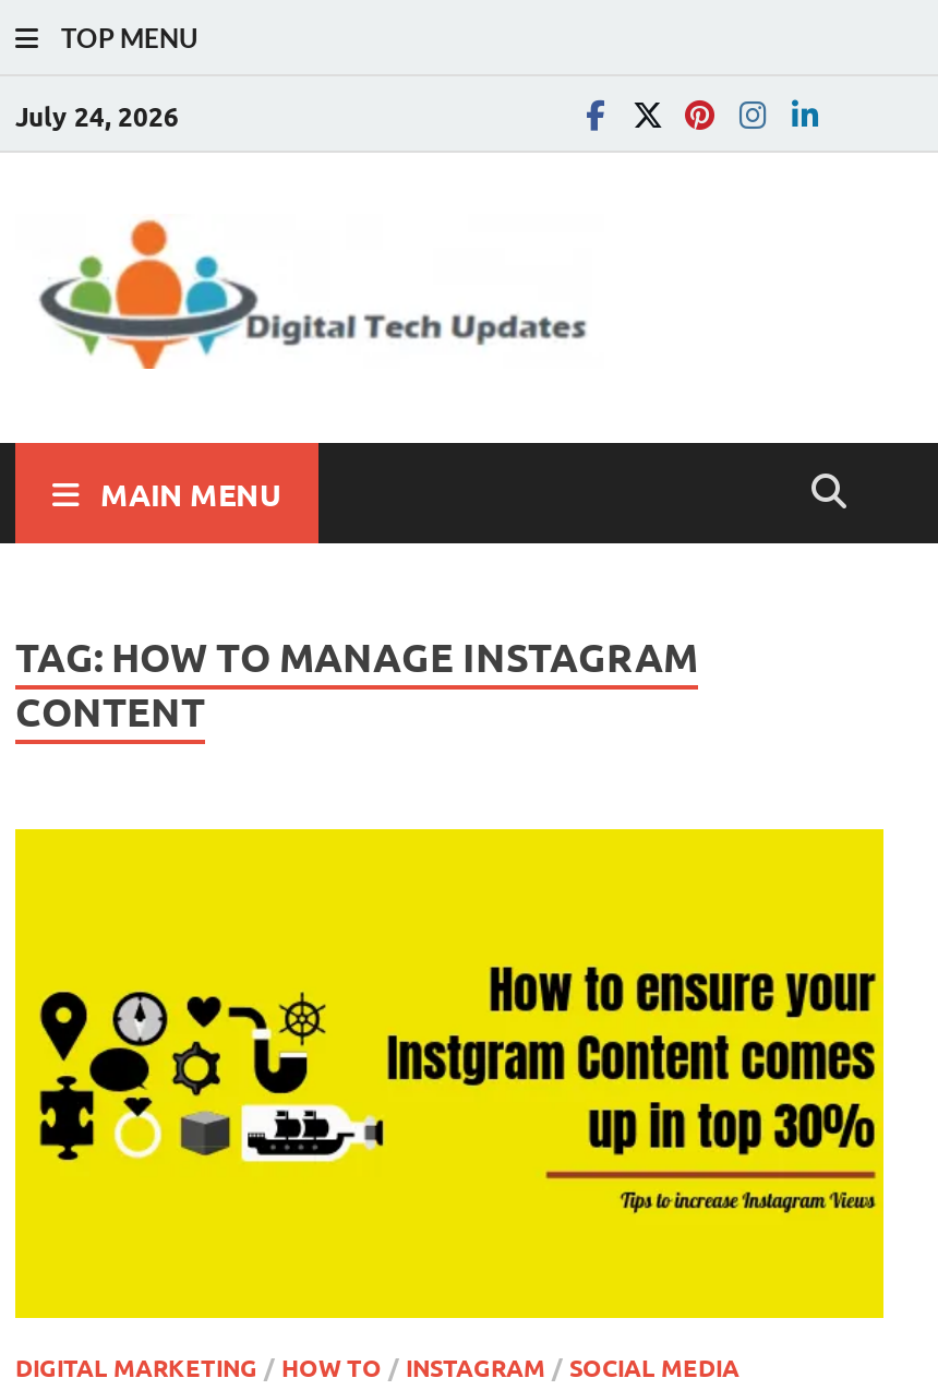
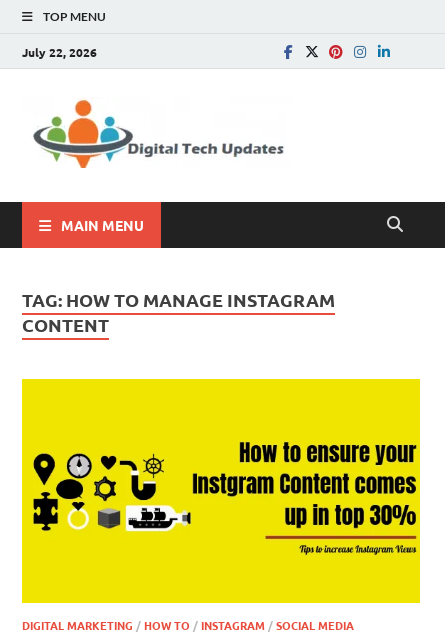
- July 24, 2026
+ July 22, 2026
